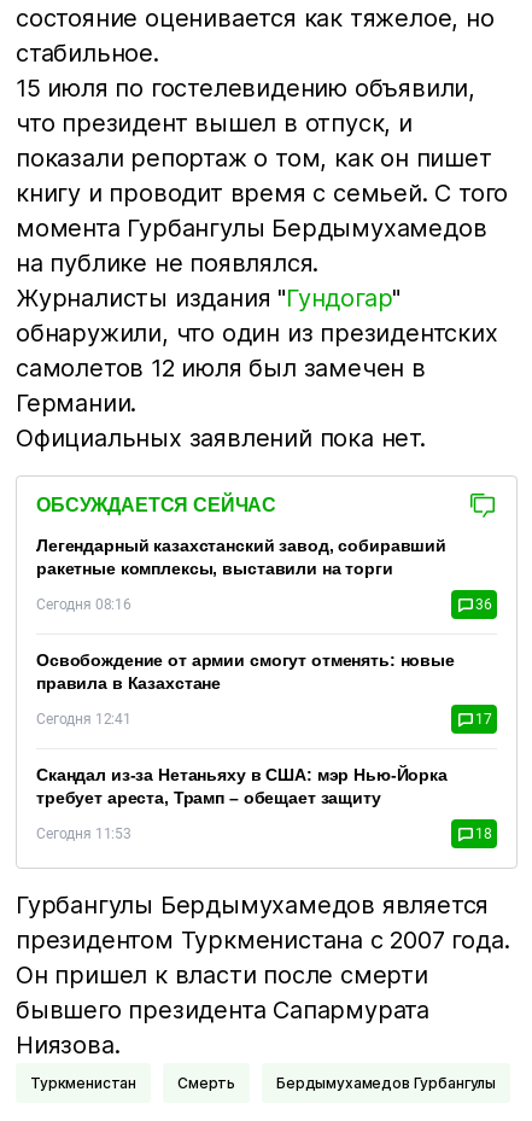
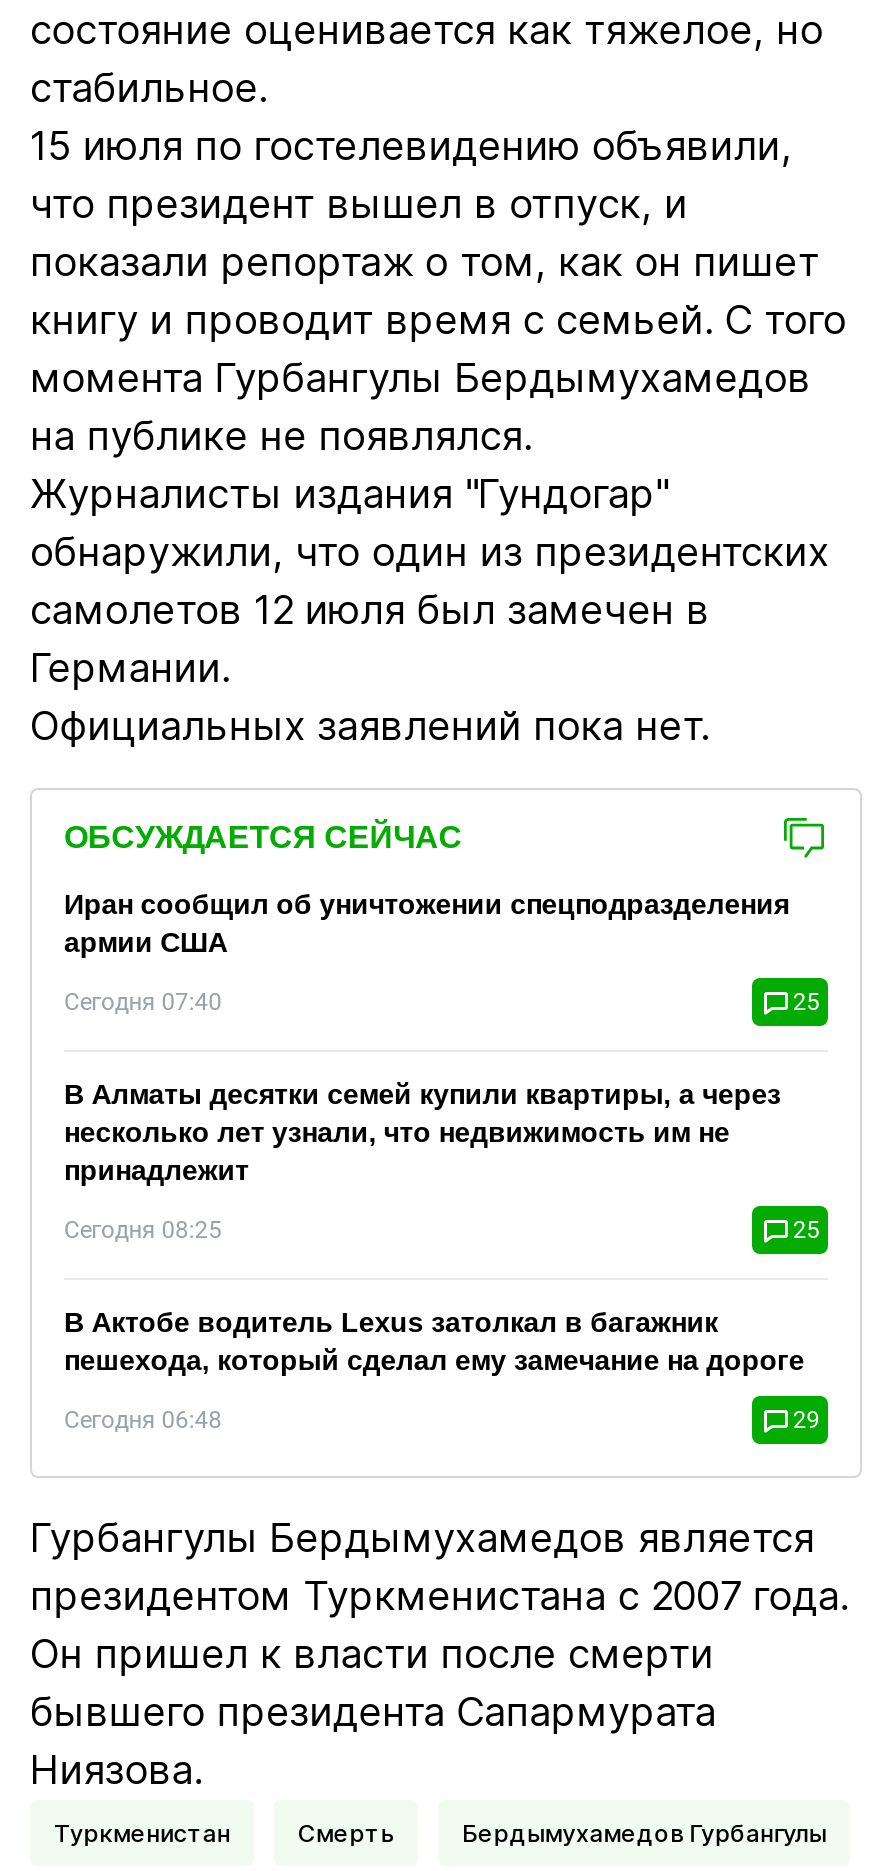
- Легендарный казахстанский завод, собиравший
- ракетные комплексы, выставили на торги
+ Иран сообщил об уничтожении спецподразделения
+ армии США

- Сегодня 08:16
- 36
+ Сегодня 07:40
+ 25

- Освобождение от армии смогут отменять: новые
- правила в Казахстане
+ В Алматы десятки семей купили квартиры, а через
+ несколько лет узнали, что недвижимость им не
+ принадлежит

- Сегодня 12:41
- 17
+ Сегодня 08:25
+ 25

- Скандал из-за Нетаньяху в США: мэр Нью-Йорка
- требует ареста, Трамп – обещает защиту
+ В Актобе водитель Lexus затолкал в багажник
+ пешехода, который сделал ему замечание на дороге

- Сегодня 11:53
- 18
+ Сегодня 06:48
+ 29
